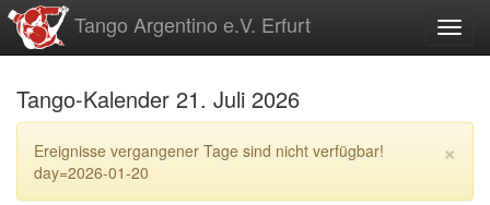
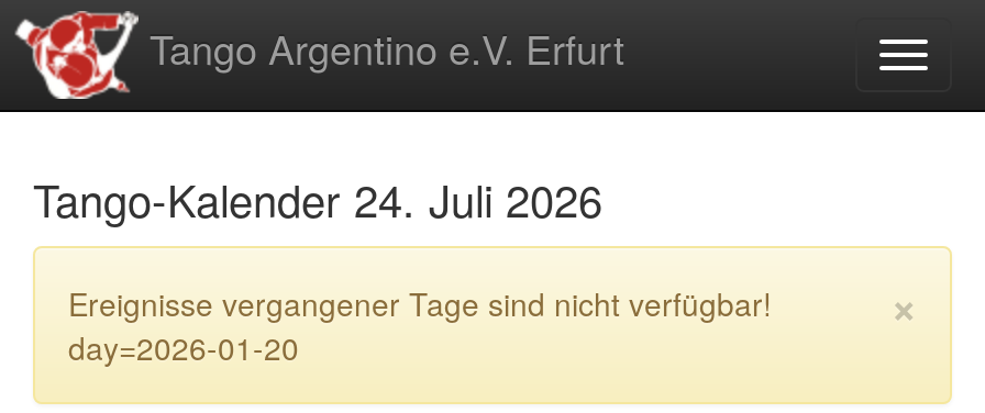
- Tango-Kalender 21. Juli 2026
+ Tango-Kalender 24. Juli 2026
